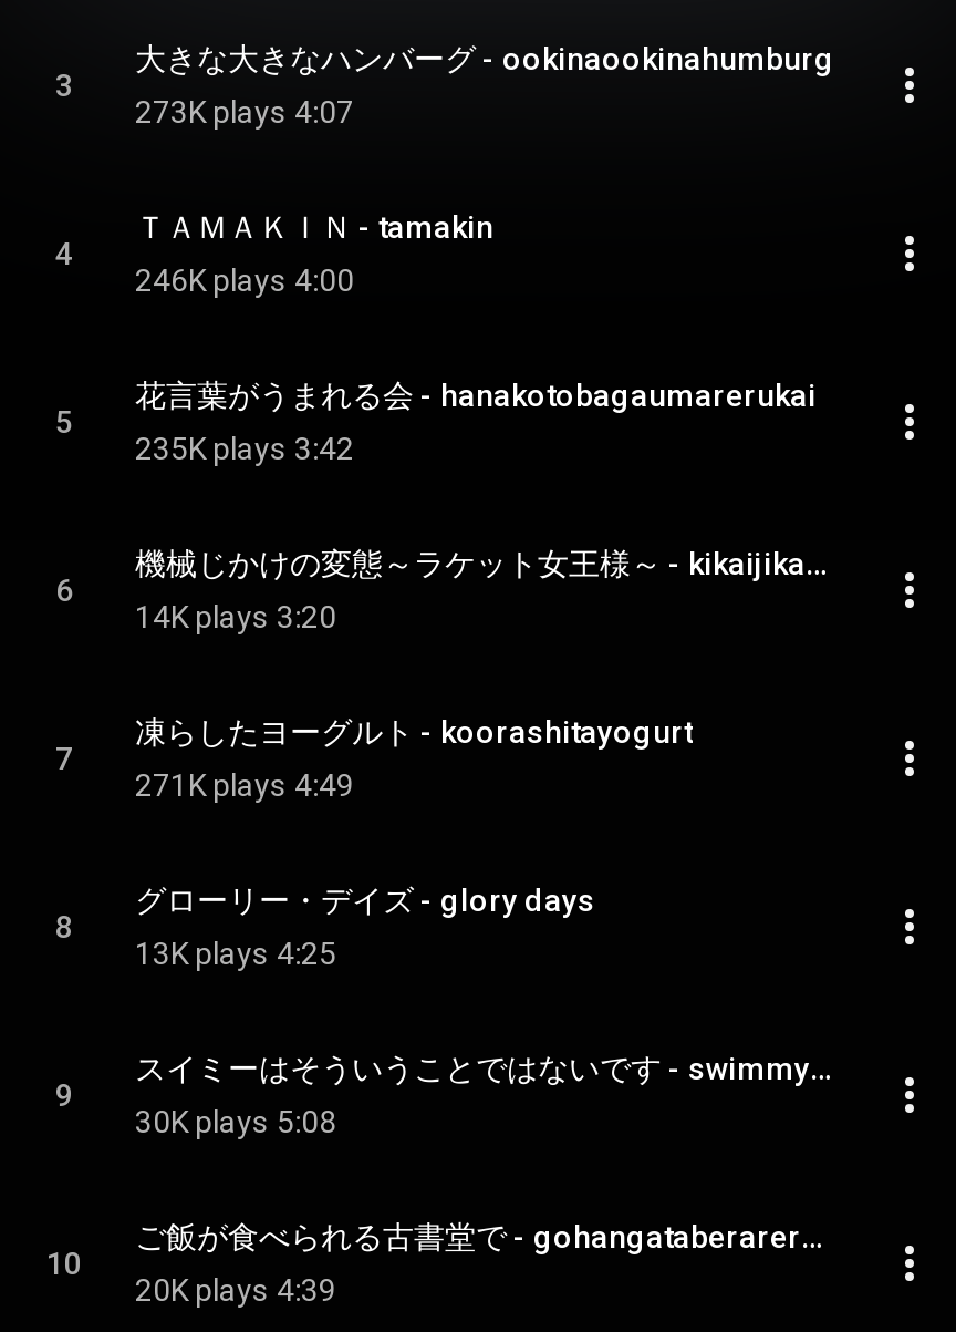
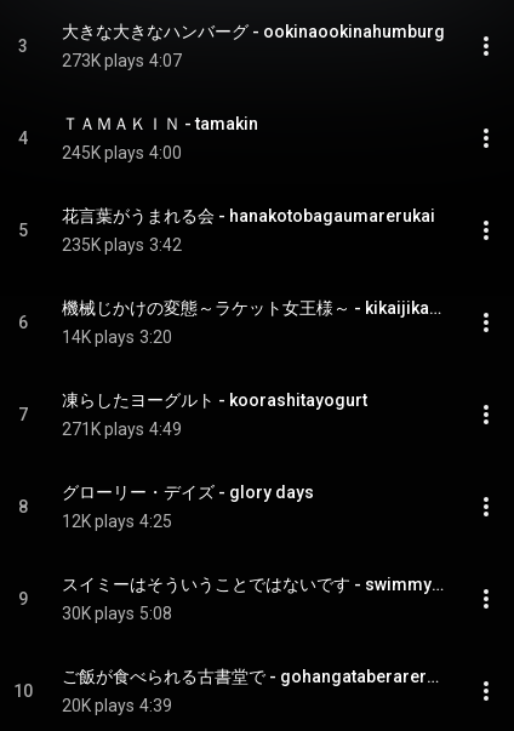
- 246K plays 4:00
+ 245K plays 4:00

- 13K plays 4:25
+ 12K plays 4:25
